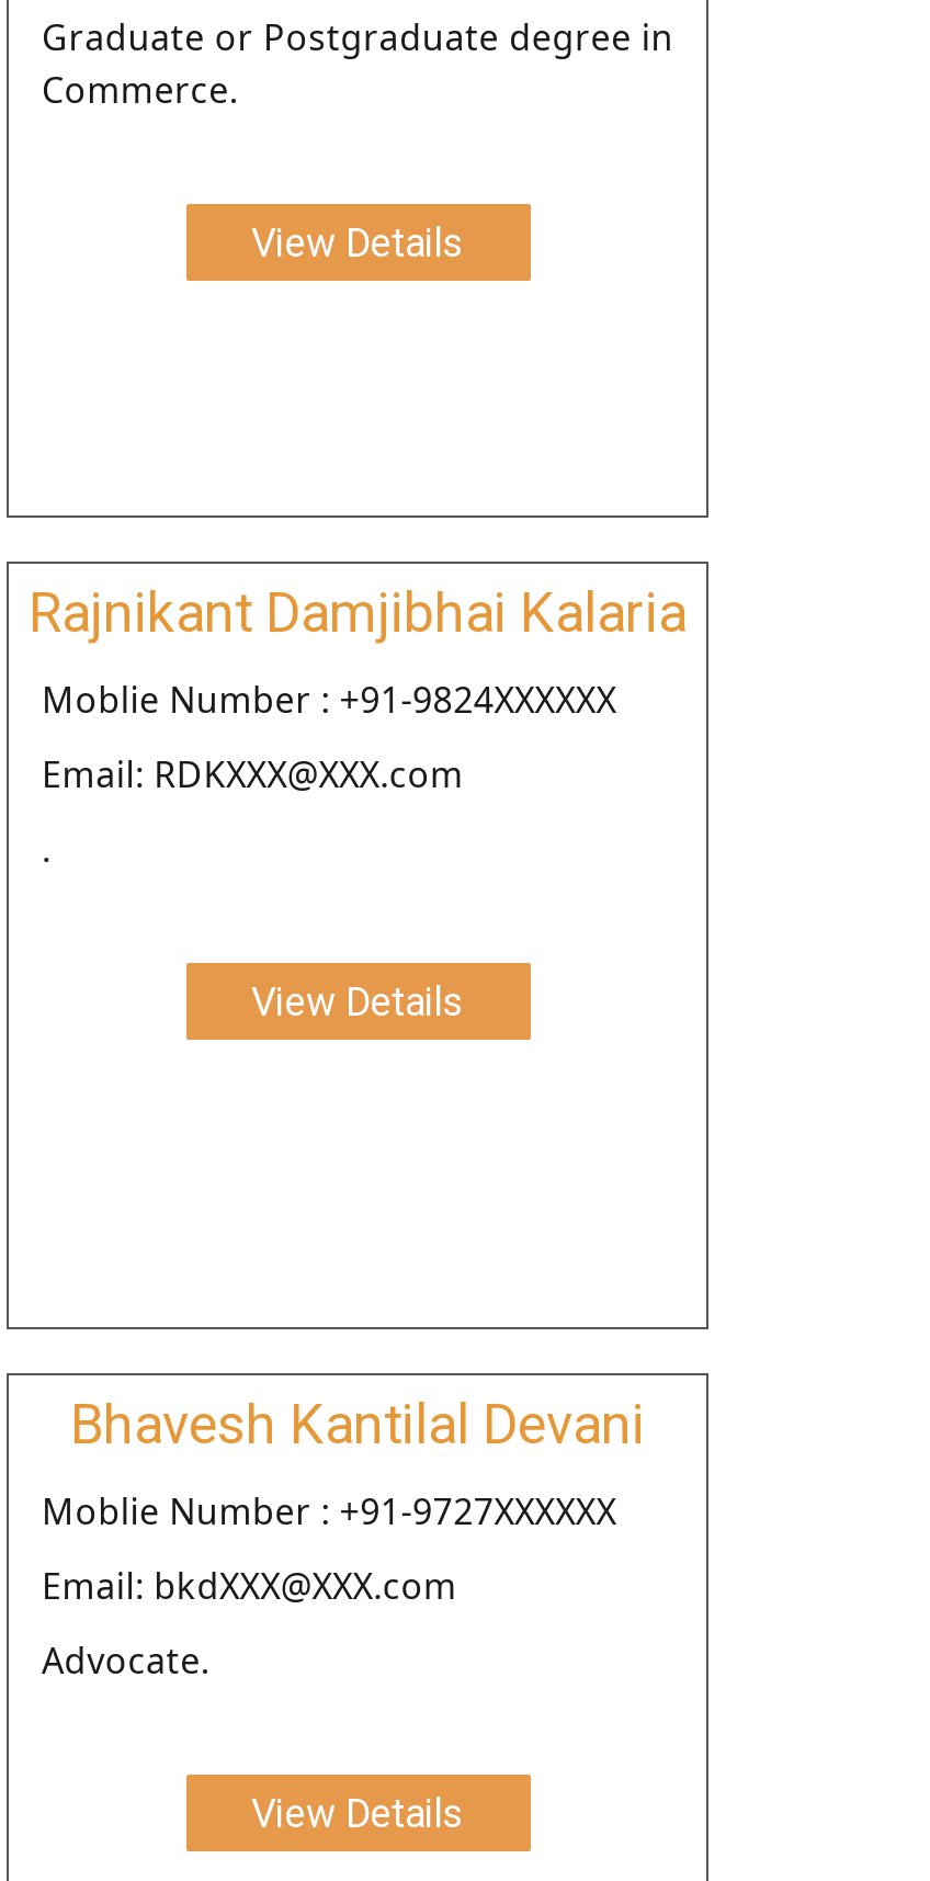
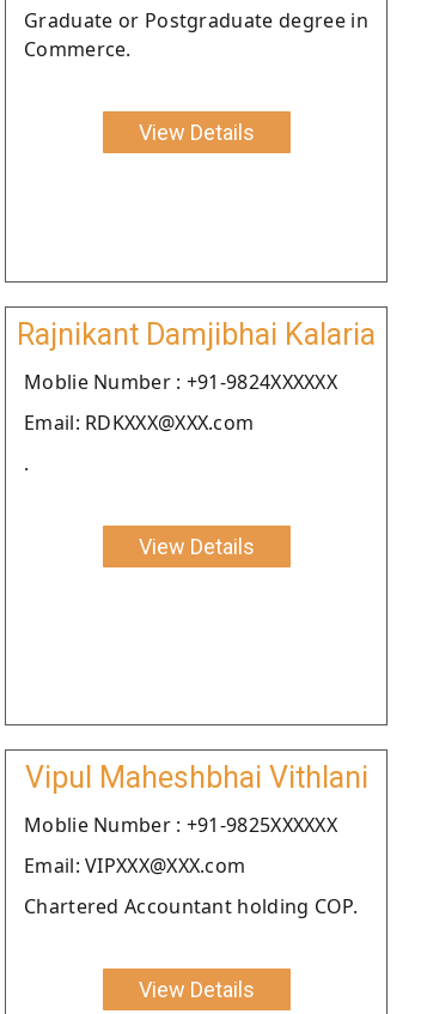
- Bhavesh Kantilal Devani
+ Vipul Maheshbhai Vithlani

- Moblie Number : +91-9727XXXXXX
+ Moblie Number : +91-9825XXXXXX

- Email: bkdXXX@XXX.com
+ Email: VIPXXX@XXX.com

- Advocate.
+ Chartered Accountant holding COP.
